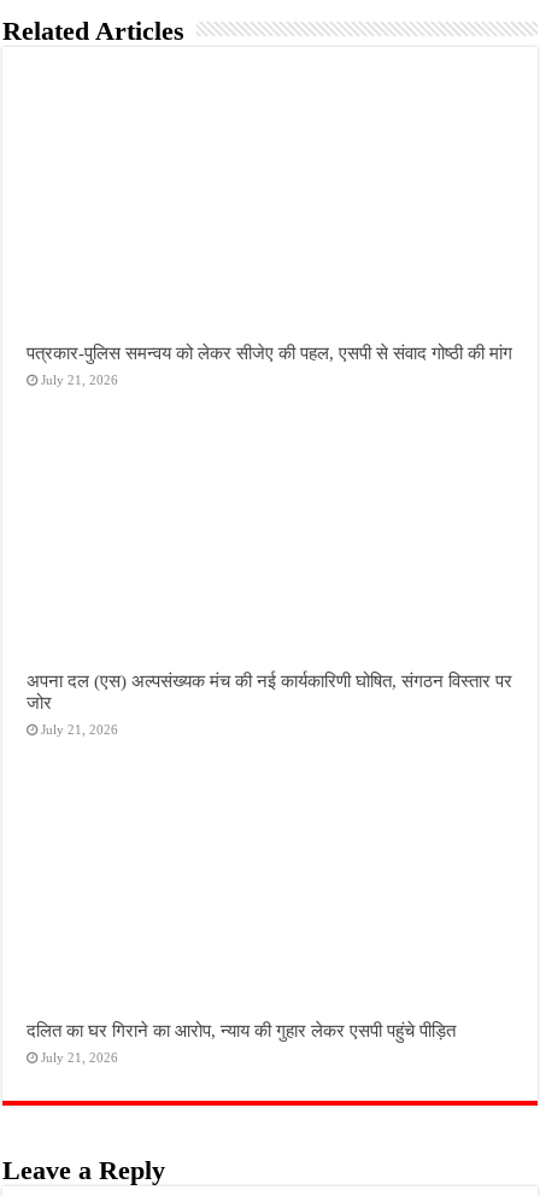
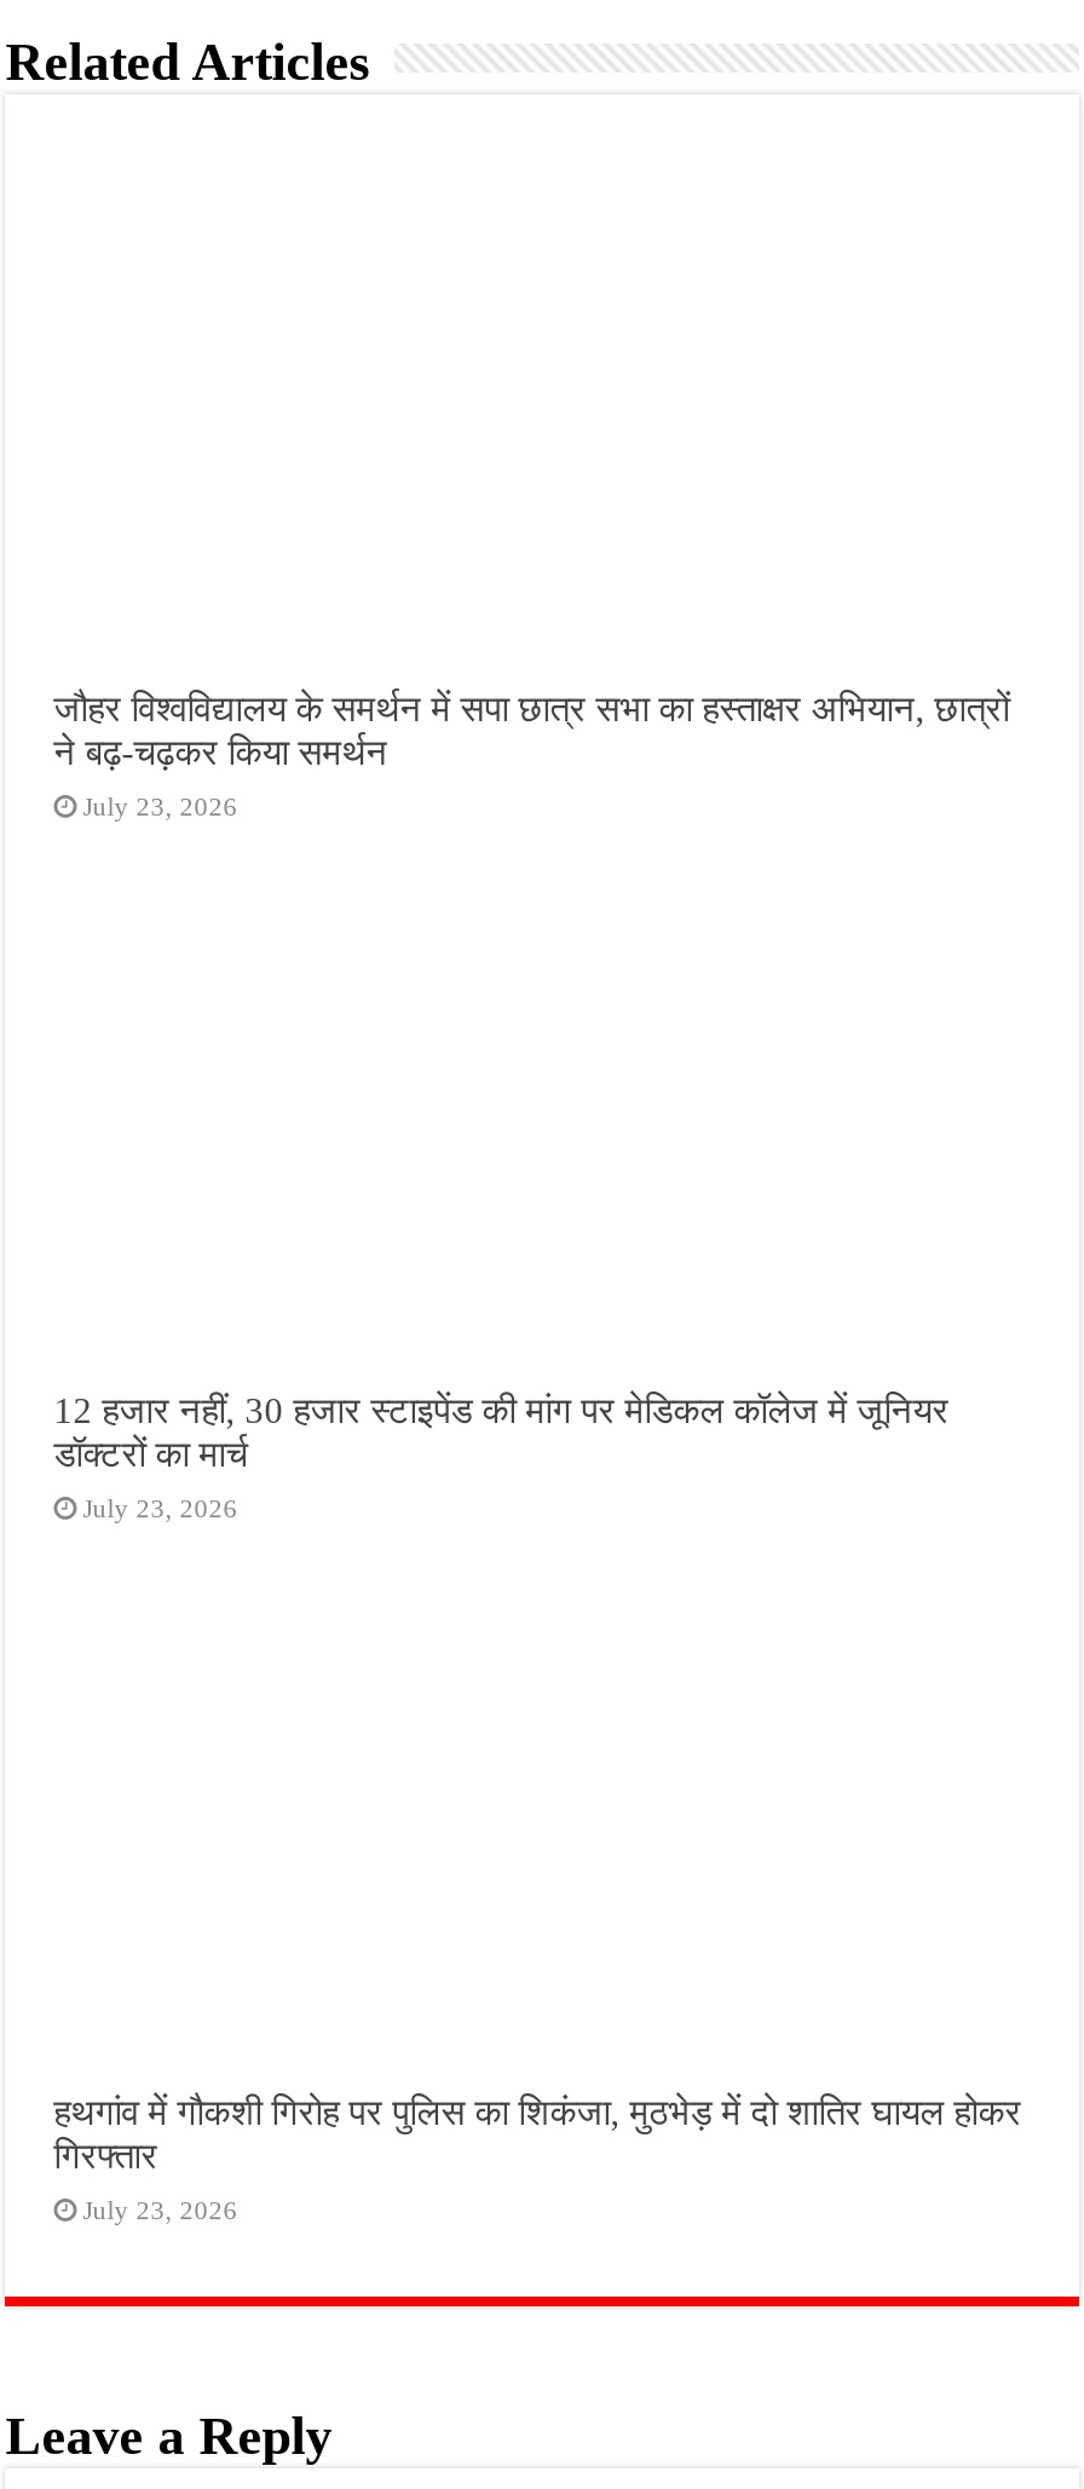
- पत्रकार-पुलिस समन्वय को लेकर सीजेए की पहल, एसपी से संवाद गोष्ठी की मांग
+ जौहर विश्वविद्यालय के समर्थन में सपा छात्र सभा का हस्ताक्षर अभियान, छात्रों
+ ने बढ़-चढ़कर किया समर्थन

- July 21, 2026
+ July 23, 2026

- अपना दल (एस) अल्पसंख्यक मंच की नई कार्यकारिणी घोषित, संगठन विस्तार पर
- जोर
+ 12 हजार नहीं, 30 हजार स्टाइपेंड की मांग पर मेडिकल कॉलेज में जूनियर
+ डॉक्टरों का मार्च

- July 21, 2026
+ July 23, 2026

- दलित का घर गिराने का आरोप, न्याय की गुहार लेकर एसपी पहुंचे पीड़ित
+ हथगांव में गौकशी गिरोह पर पुलिस का शिकंजा, मुठभेड़ में दो शातिर घायल होकर
+ गिरफ्तार

- July 21, 2026
+ July 23, 2026
